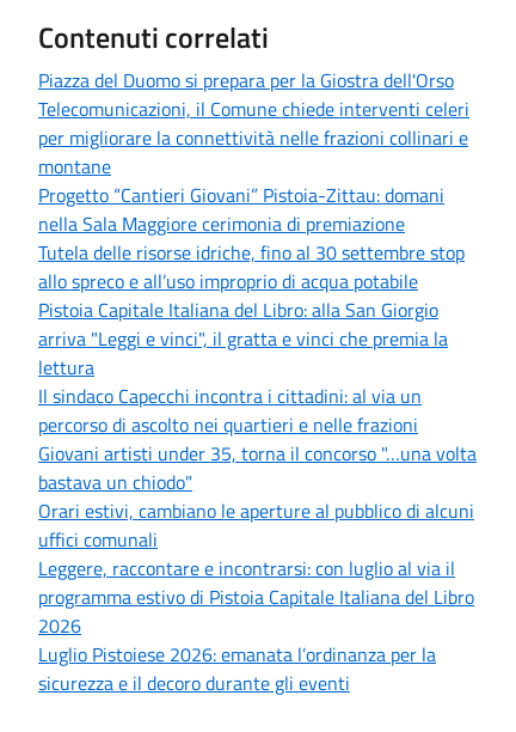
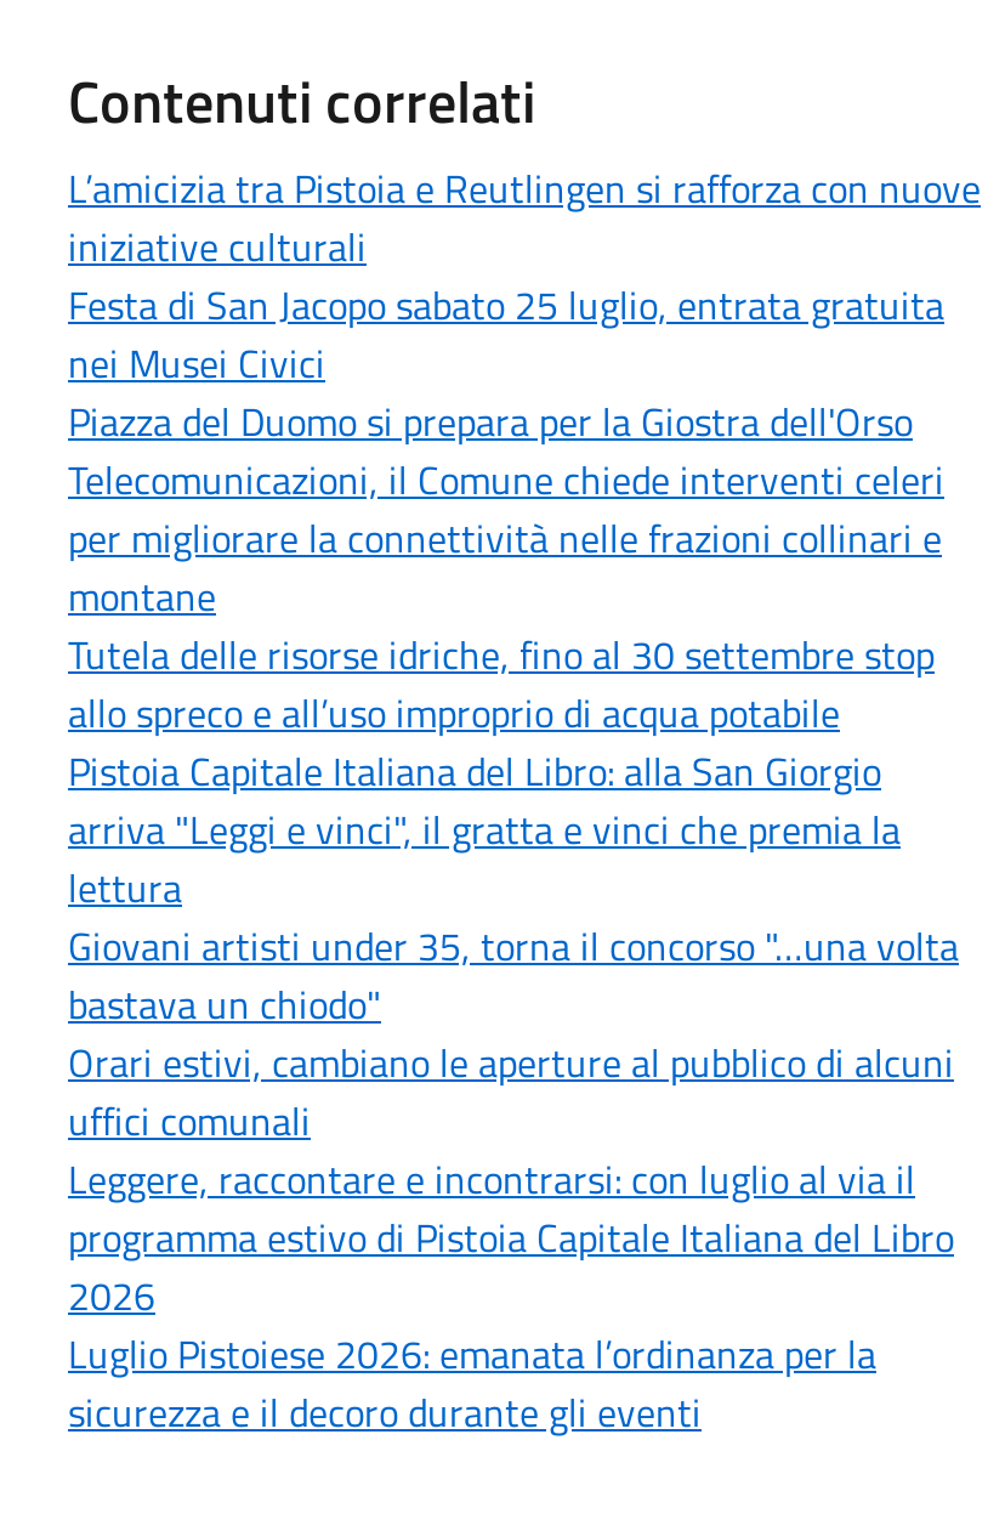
+ L’amicizia tra Pistoia e Reutlingen si rafforza con nuove
+ iniziative culturali
+ Festa di San Jacopo sabato 25 luglio, entrata gratuita
+ nei Musei Civici

moved down: Piazza del Duomo si prepara per la Giostra dell'Orso | Telecomunicazioni, il Comune chiede interventi celeri | per migliorare la connettività nelle frazioni collinari e | montane

- Progetto “Cantieri Giovani” Pistoia-Zittau: domani
- nella Sala Maggiore cerimonia di premiazione

moved down: Tutela delle risorse idriche, fino al 30 settembre stop | allo spreco e all’uso improprio di acqua potabile | Pistoia Capitale Italiana del Libro: alla San Giorgio | arriva "Leggi e vinci", il gratta e vinci che premia la | lettura

- Il sindaco Capecchi incontra i cittadini: al via un
- percorso di ascolto nei quartieri e nelle frazioni
